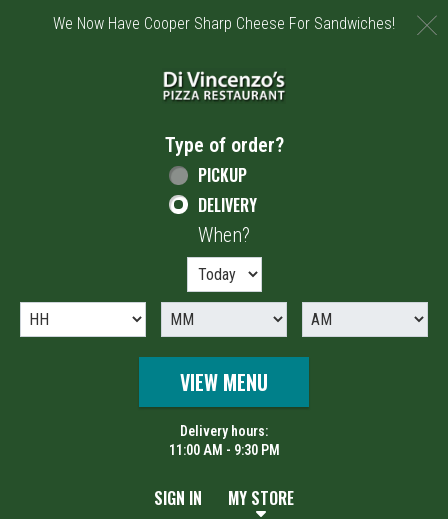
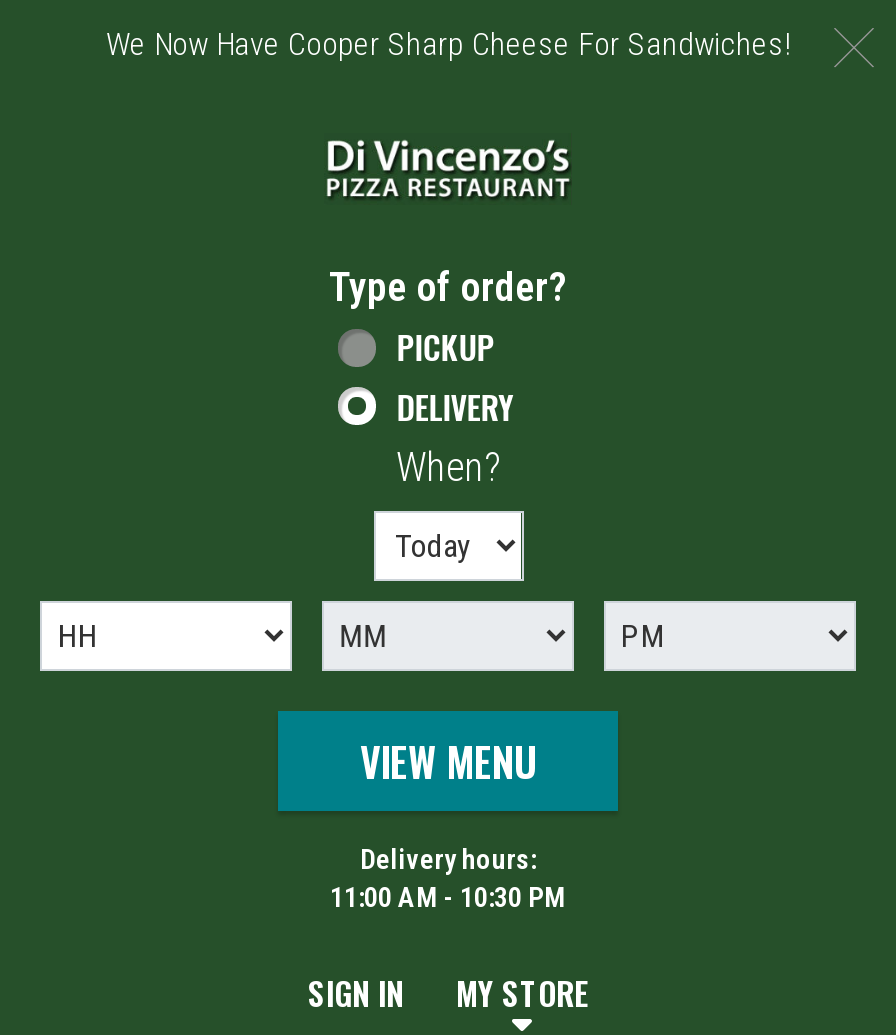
- 11:00 AM - 9:30 PM
+ 11:00 AM - 10:30 PM
